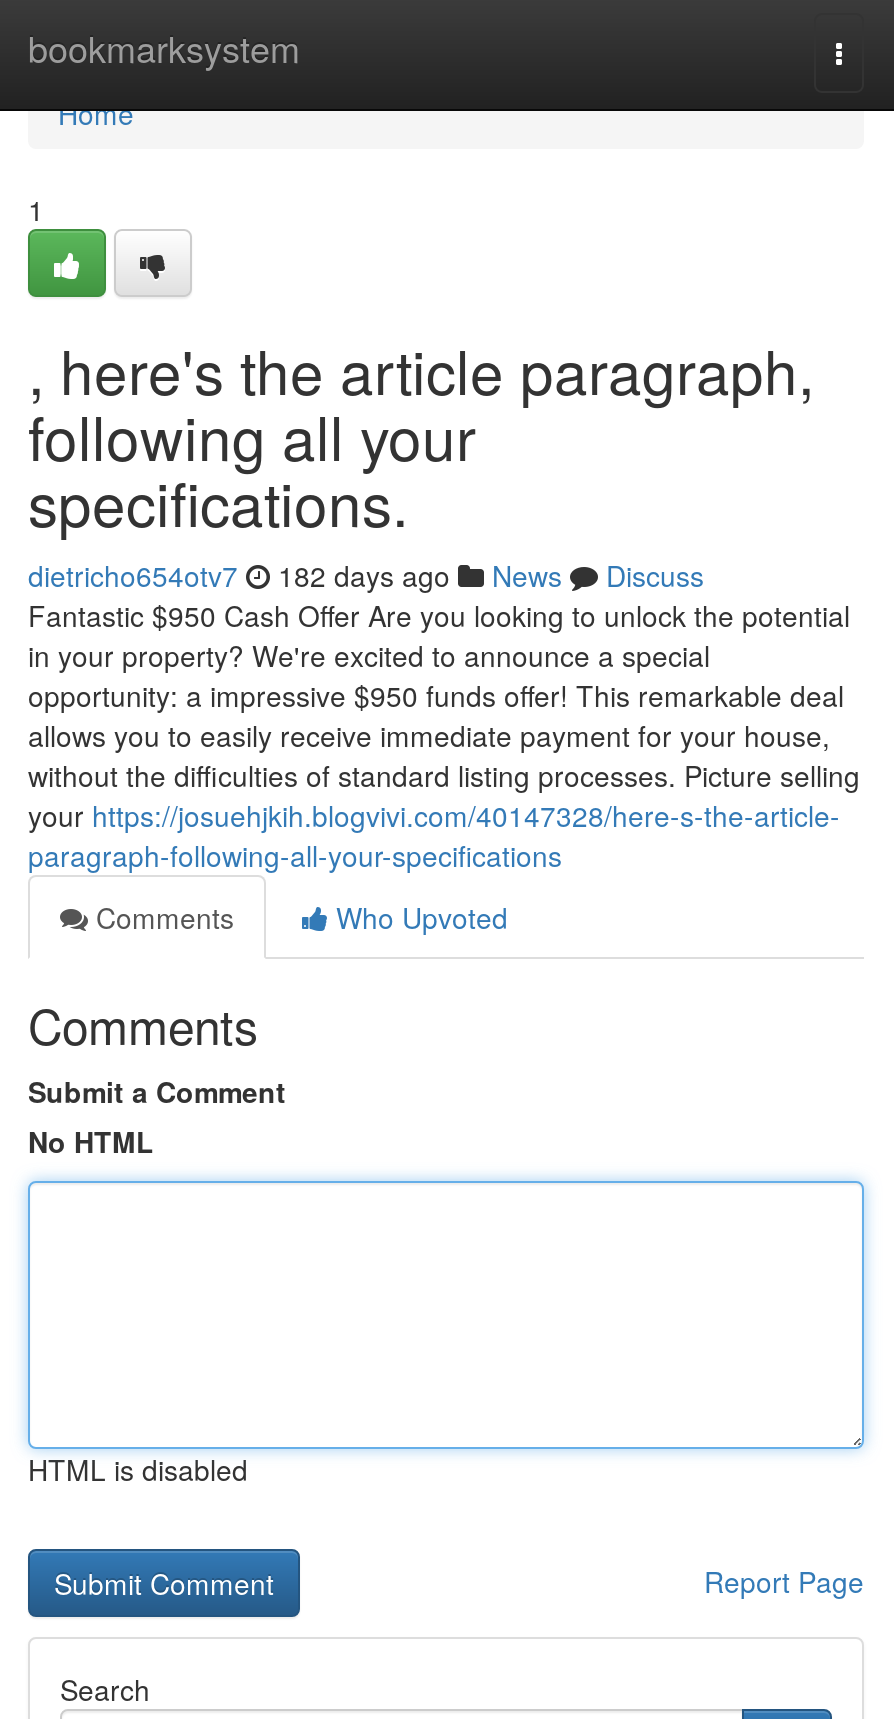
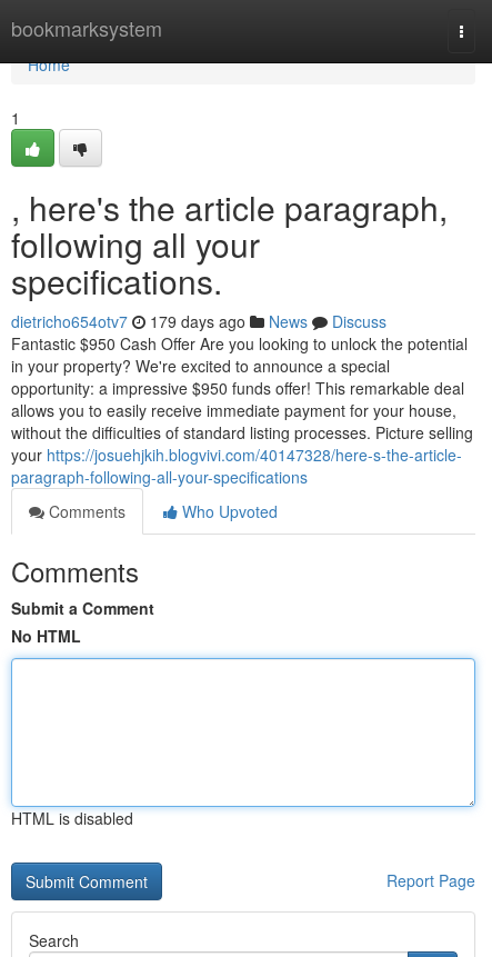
- dietricho654otv7 182 days ago News Discuss
+ dietricho654otv7 179 days ago News Discuss
